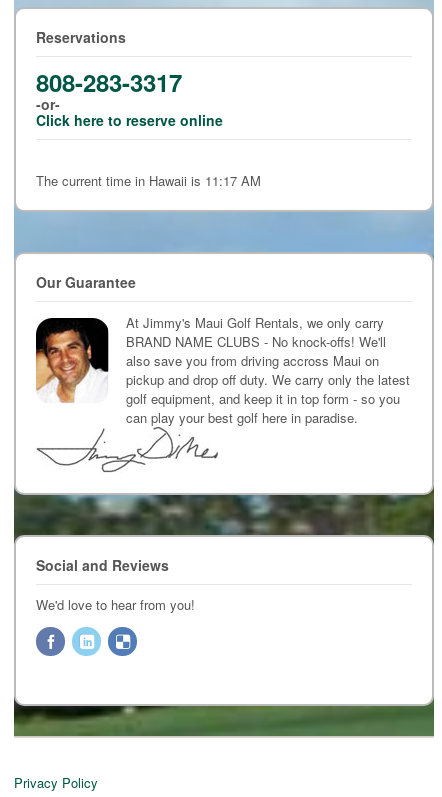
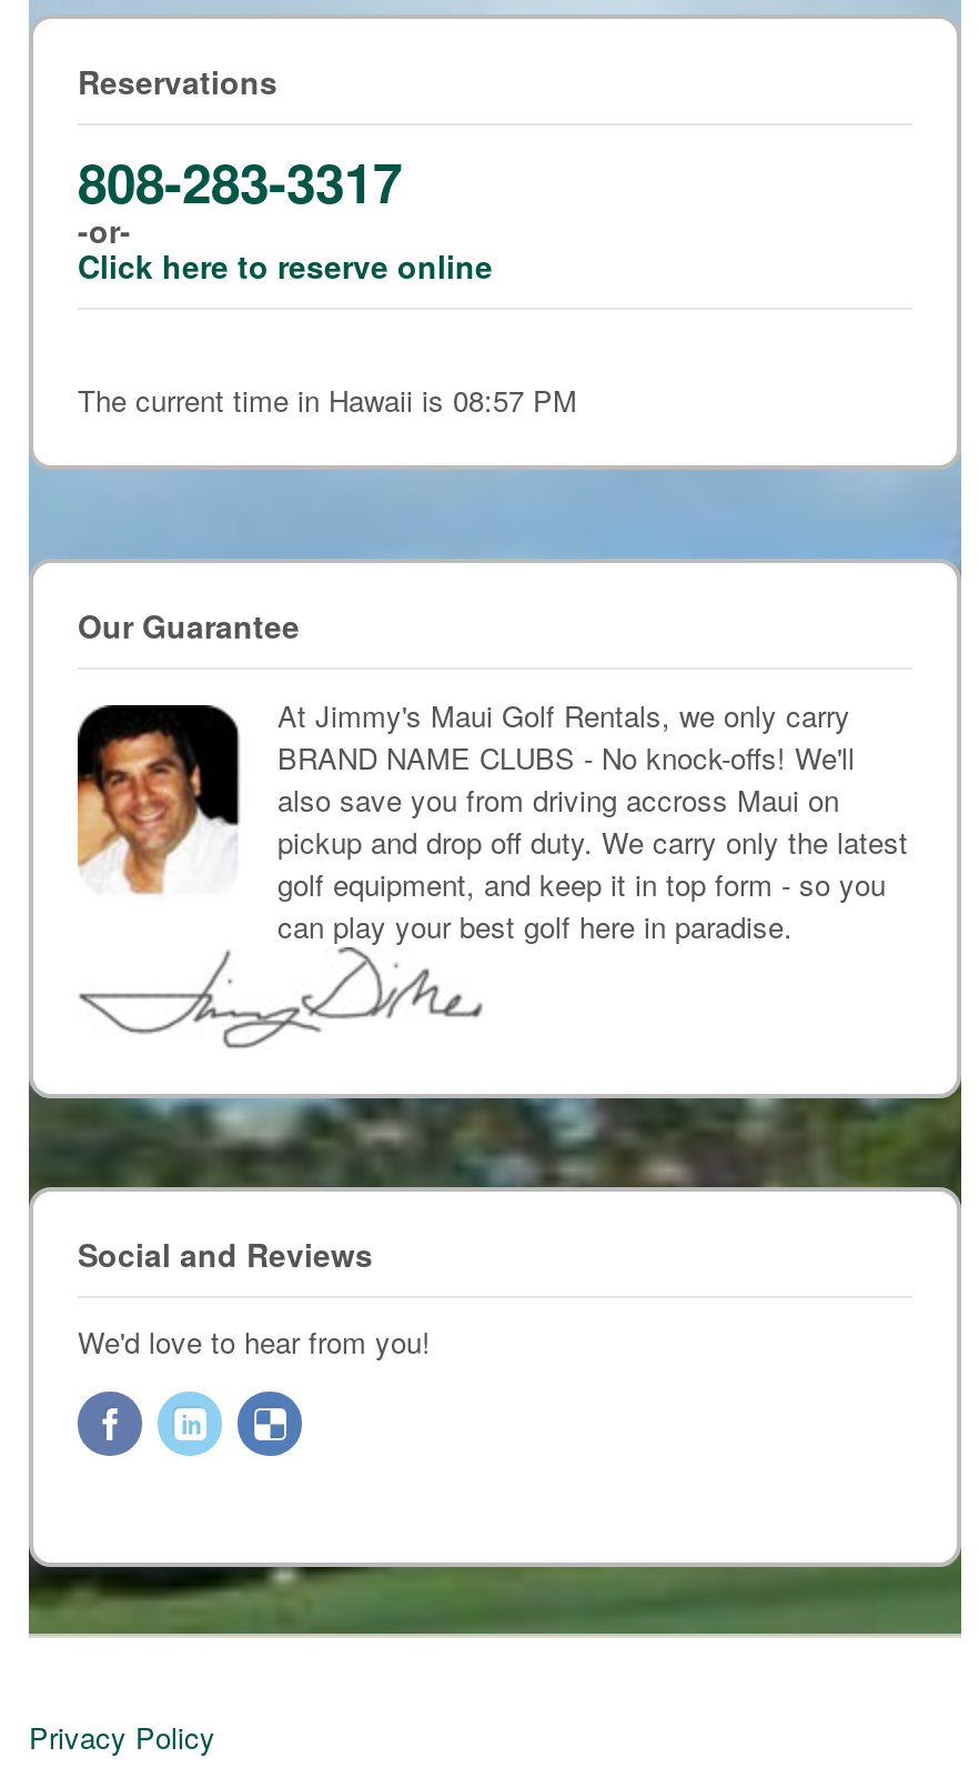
- The current time in Hawaii is 11:17 AM
+ The current time in Hawaii is 08:57 PM
